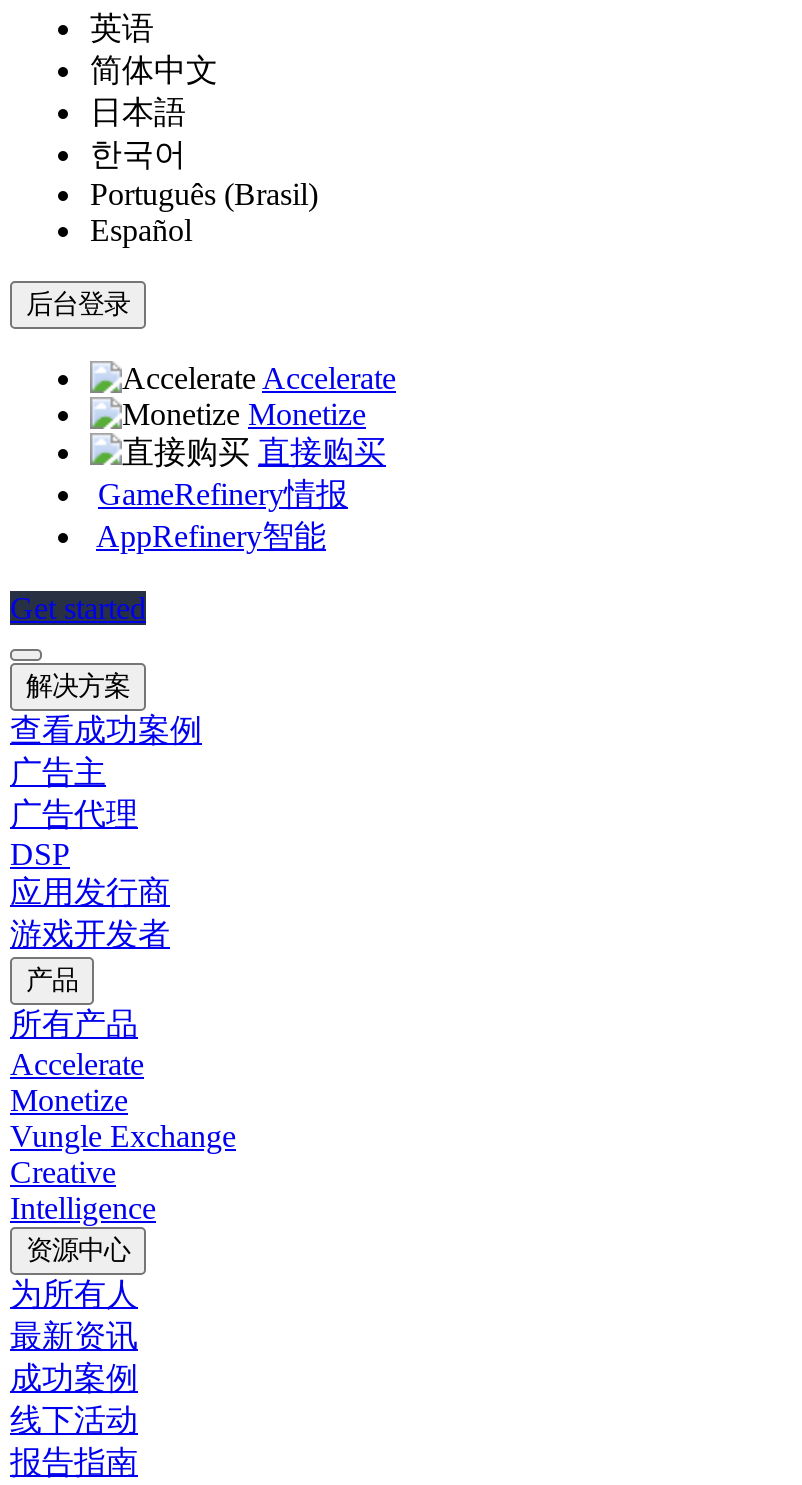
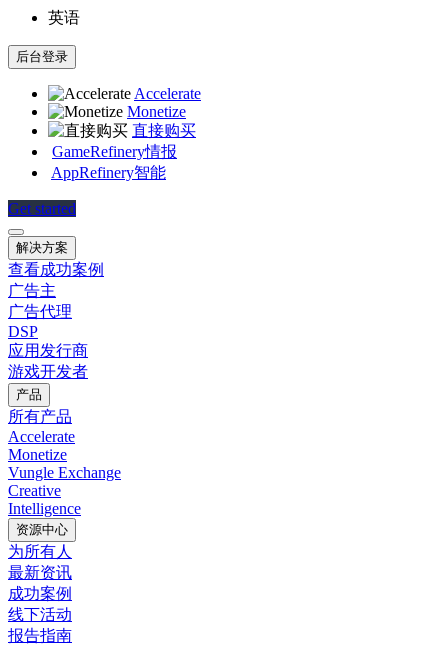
- 简体中文
- 日本語
- 한국어
- Português (Brasil)
- Español
